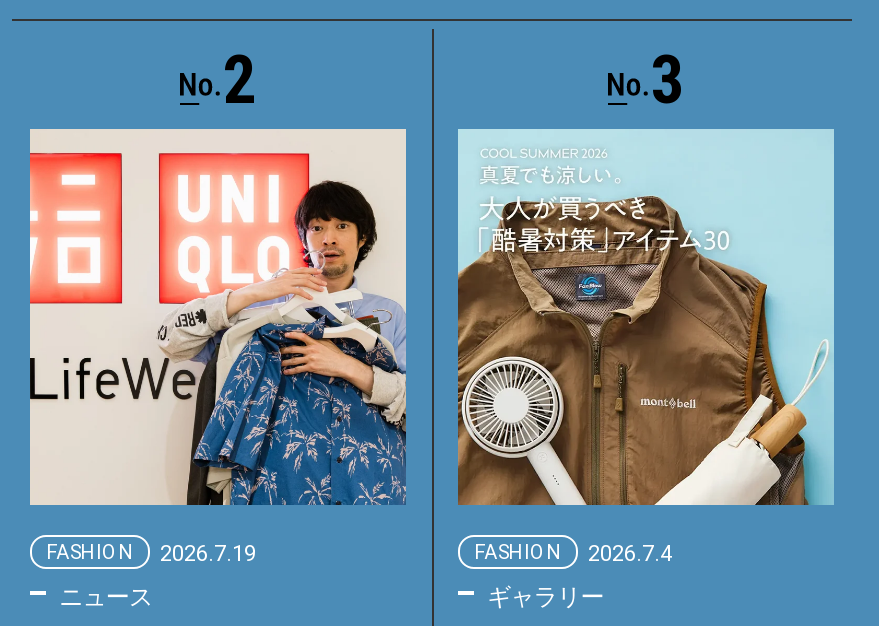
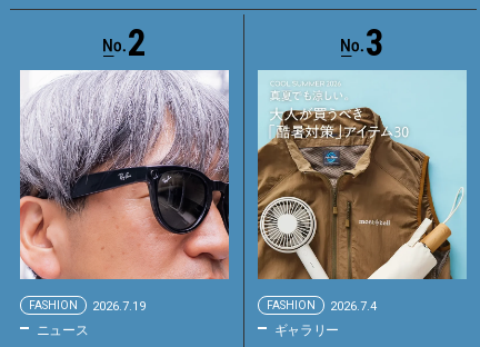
- [image]
+ [image]
